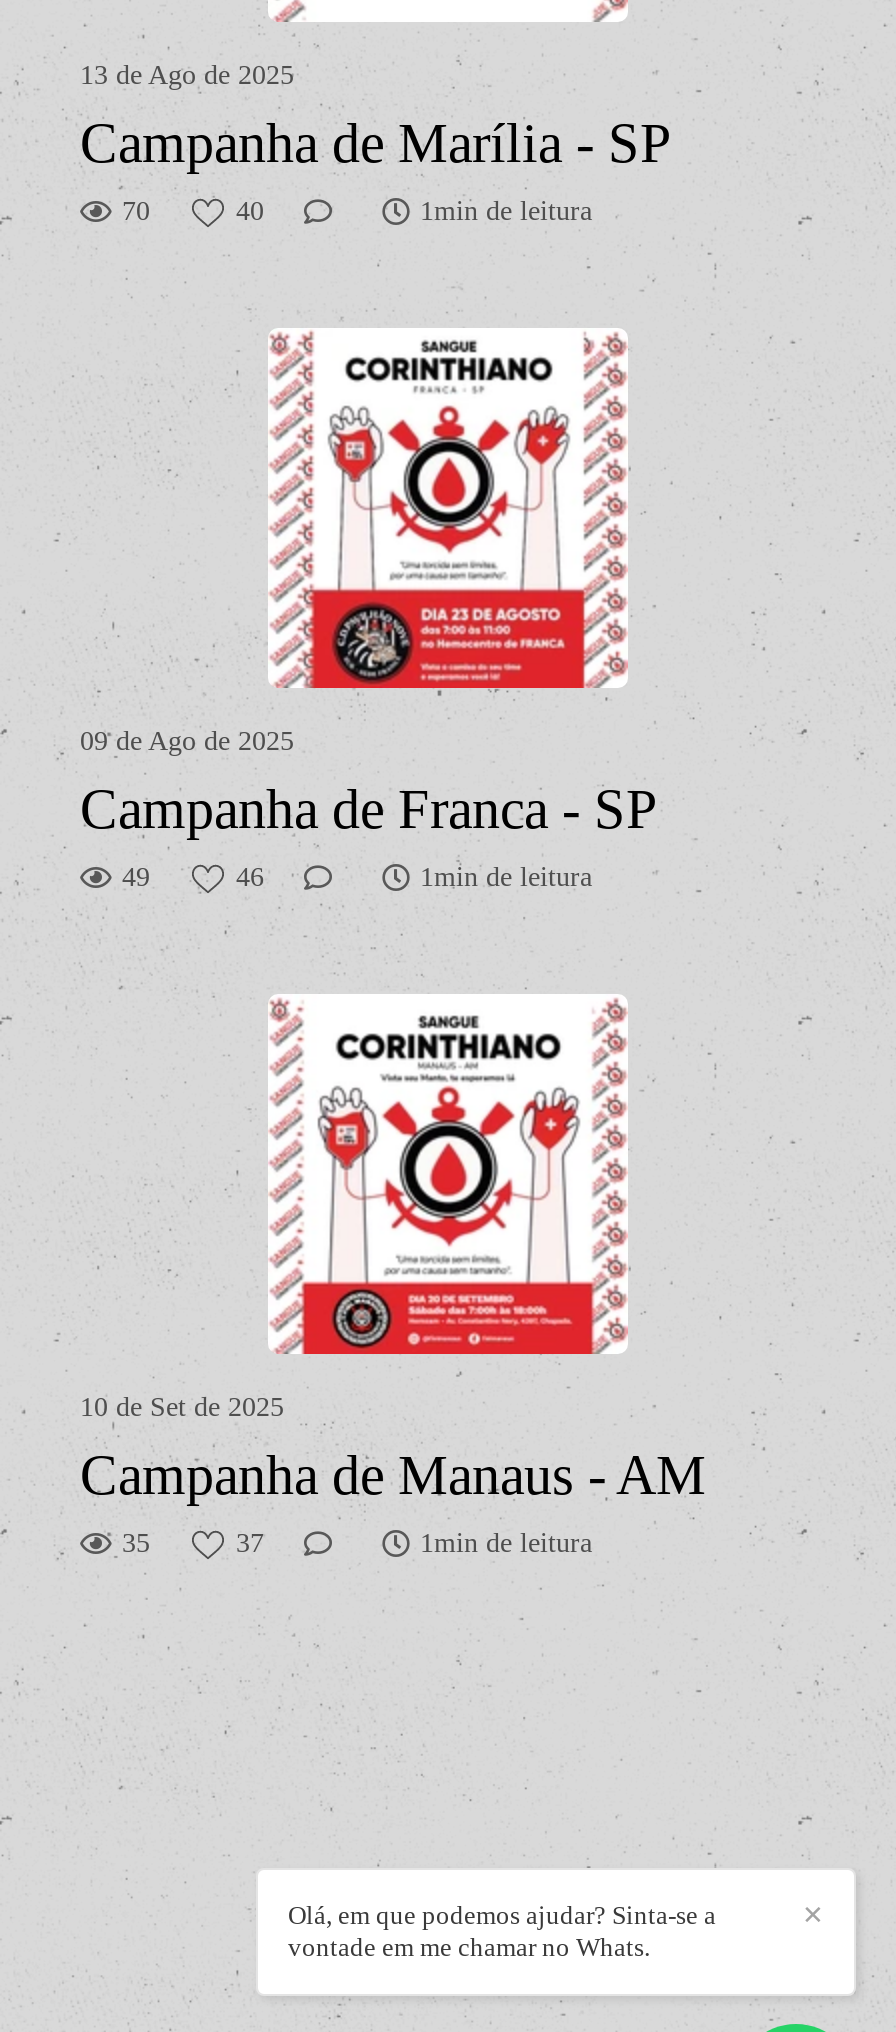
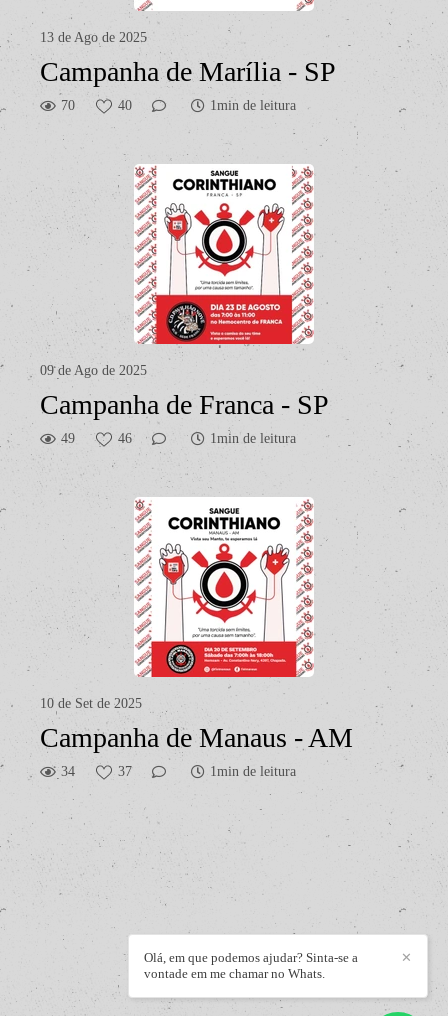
- 35
+ 34
